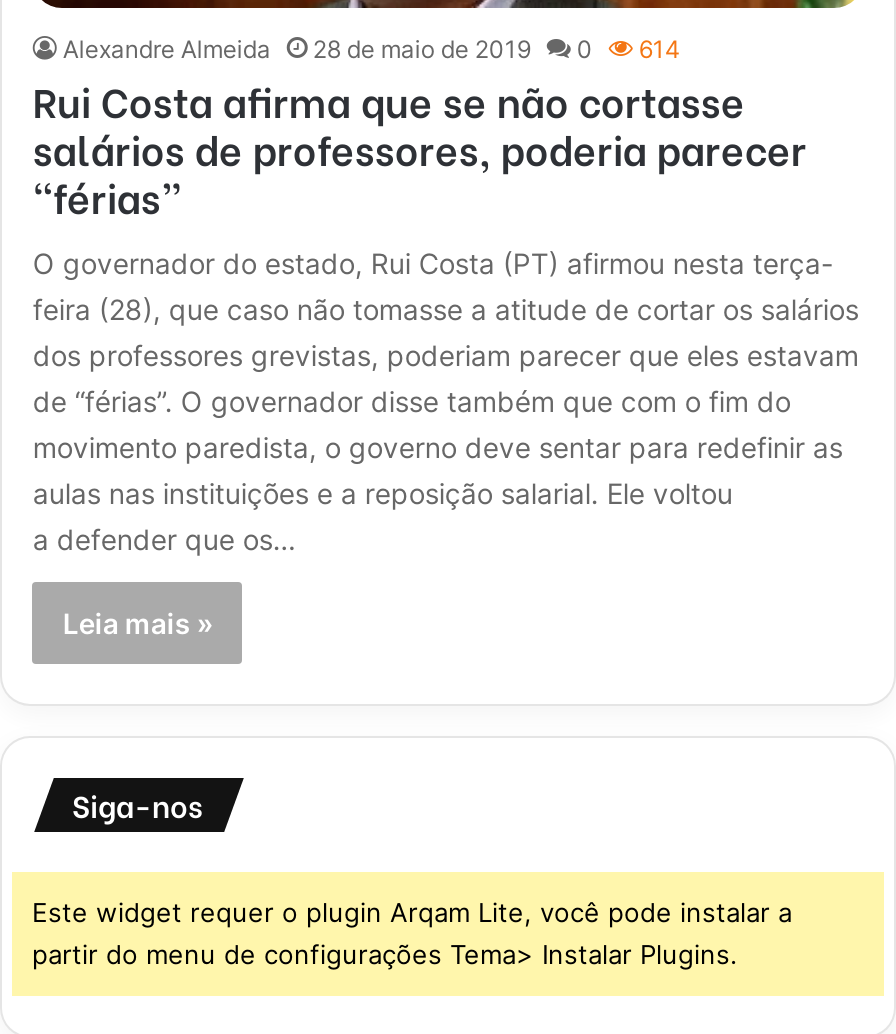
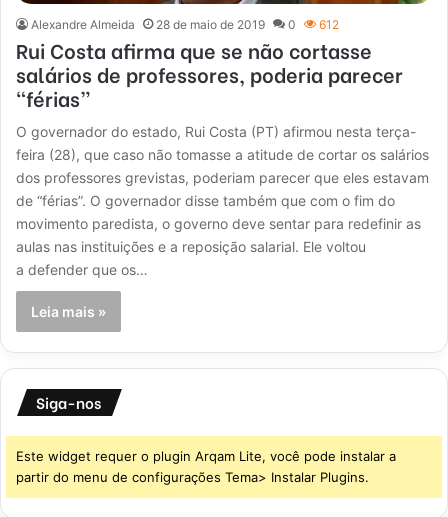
- Alexandre Almeida 28 de maio de 2019 0 614
+ Alexandre Almeida 28 de maio de 2019 0 612
